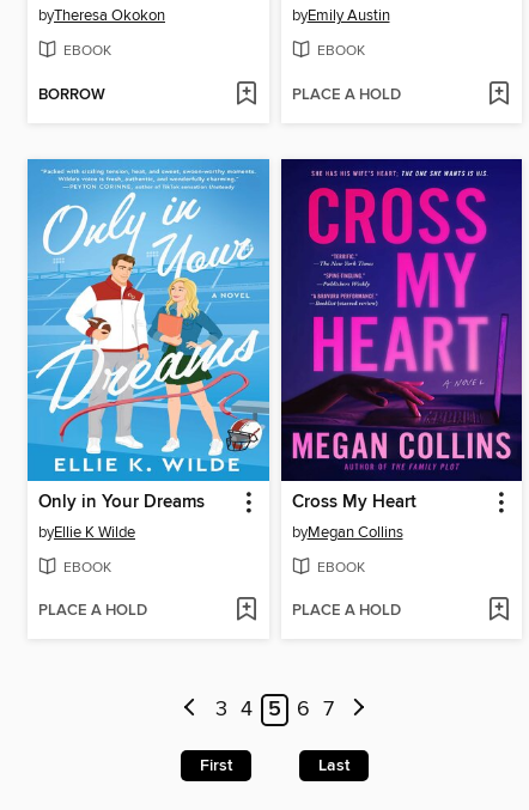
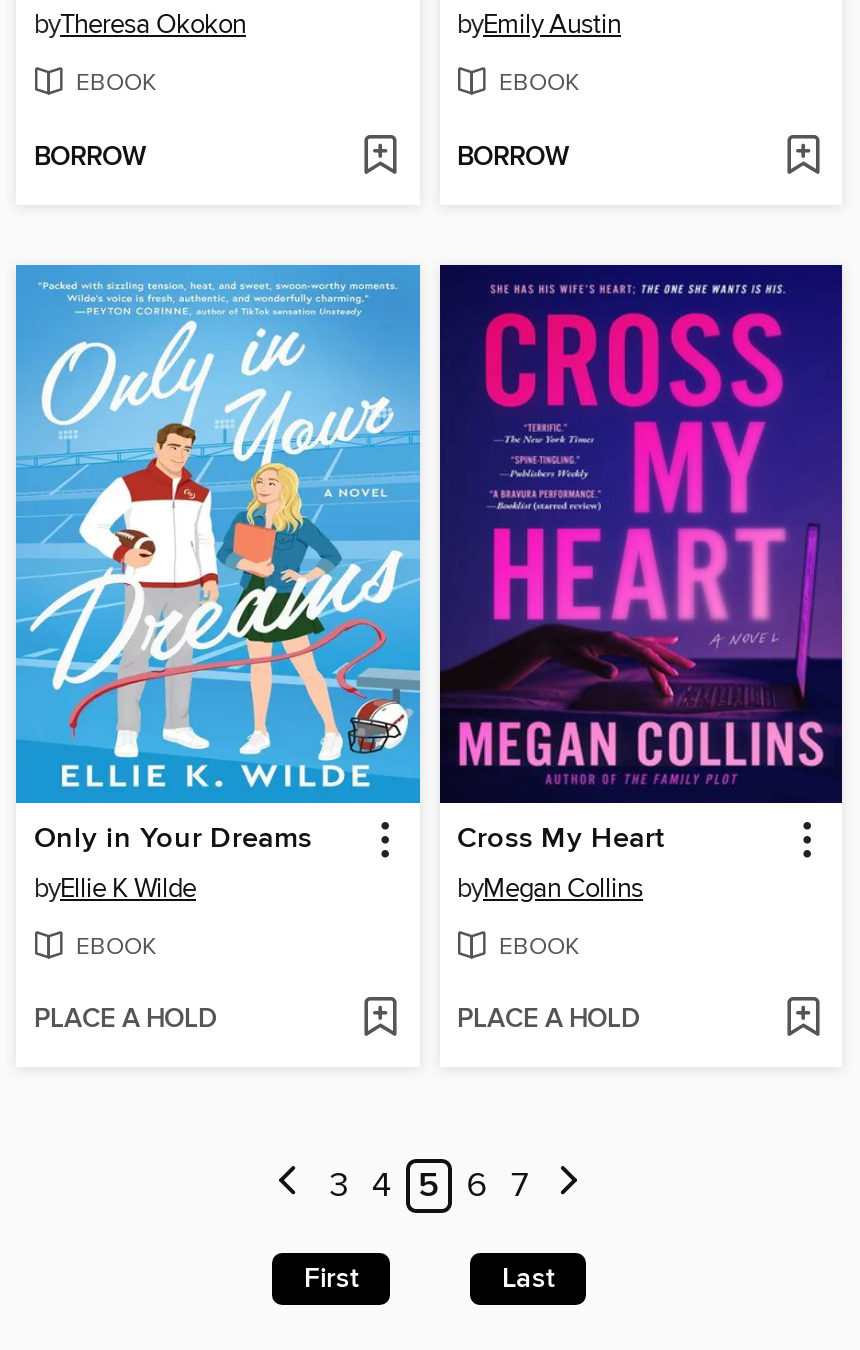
- PLACE A HOLD
+ BORROW
